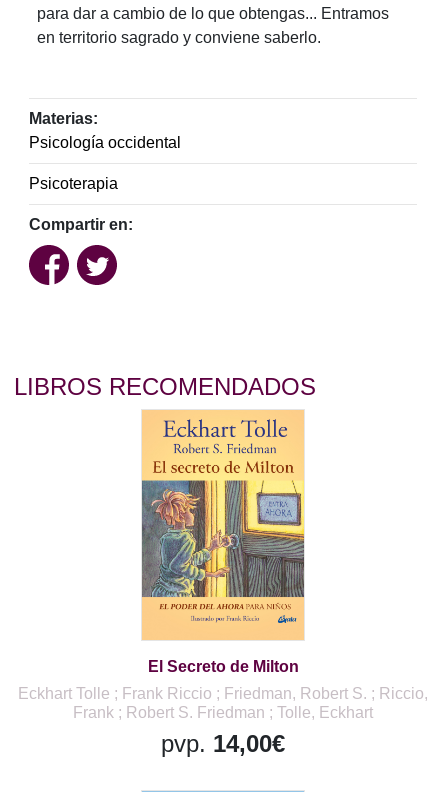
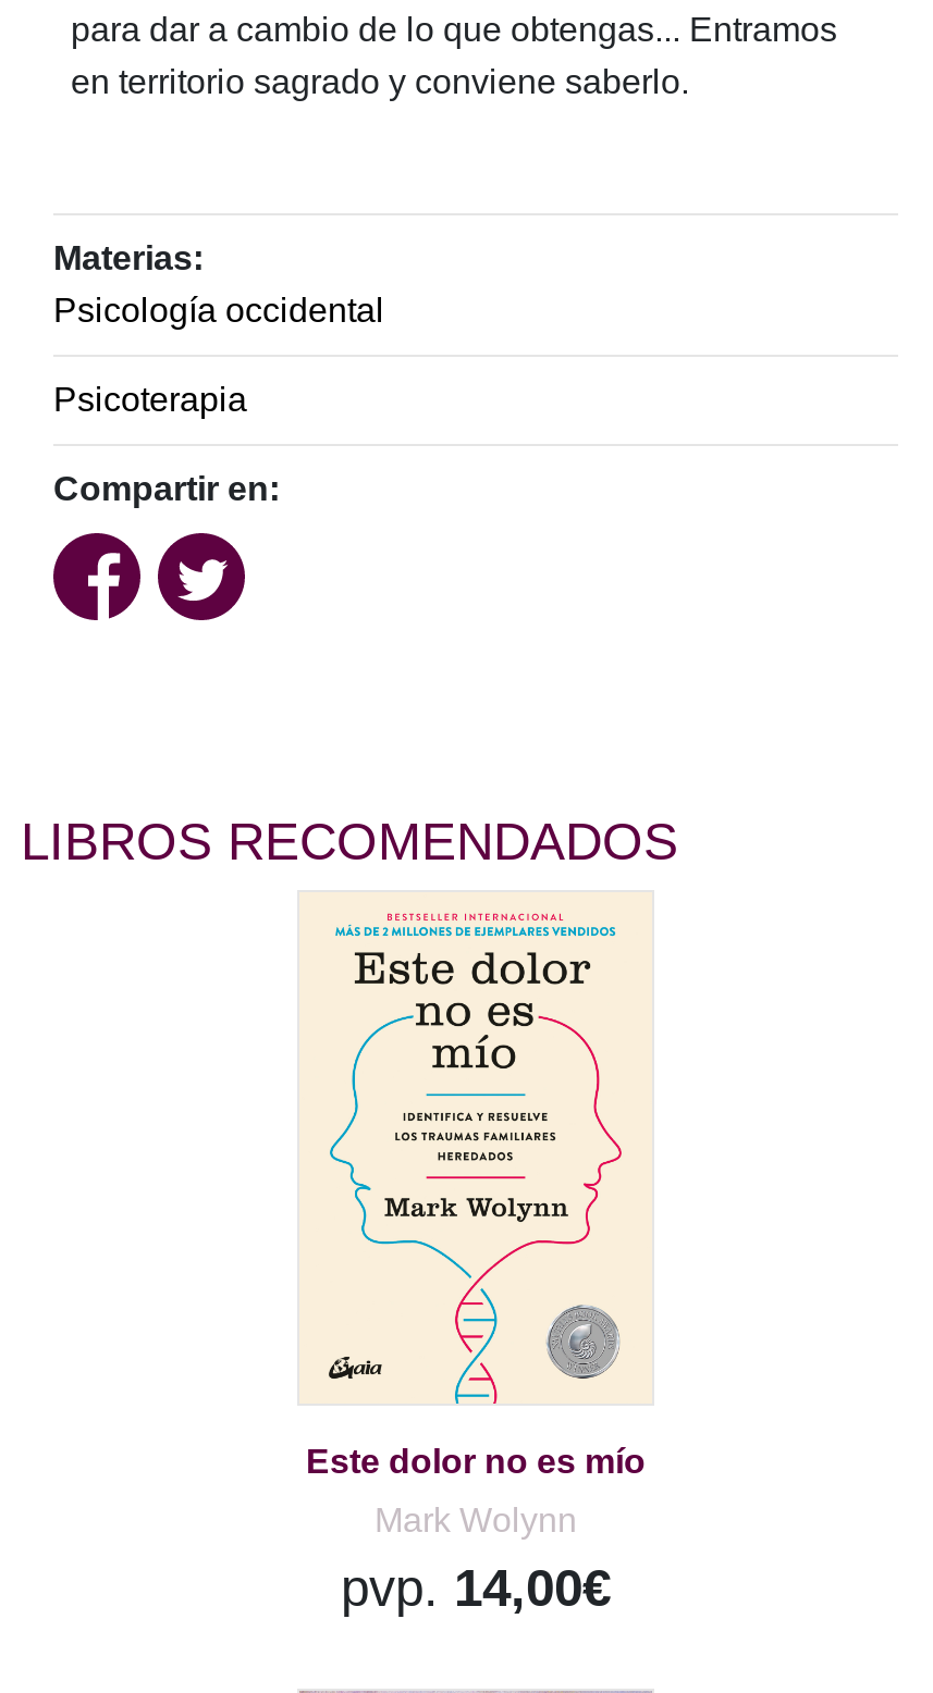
- [image]
- El Secreto de Milton
+ [image]
+ Este dolor no es mío

- Eckhart Tolle ; Frank Riccio ; Friedman, Robert S. ; Riccio,
- Frank ; Robert S. Friedman ; Tolle, Eckhart
+ Mark Wolynn
